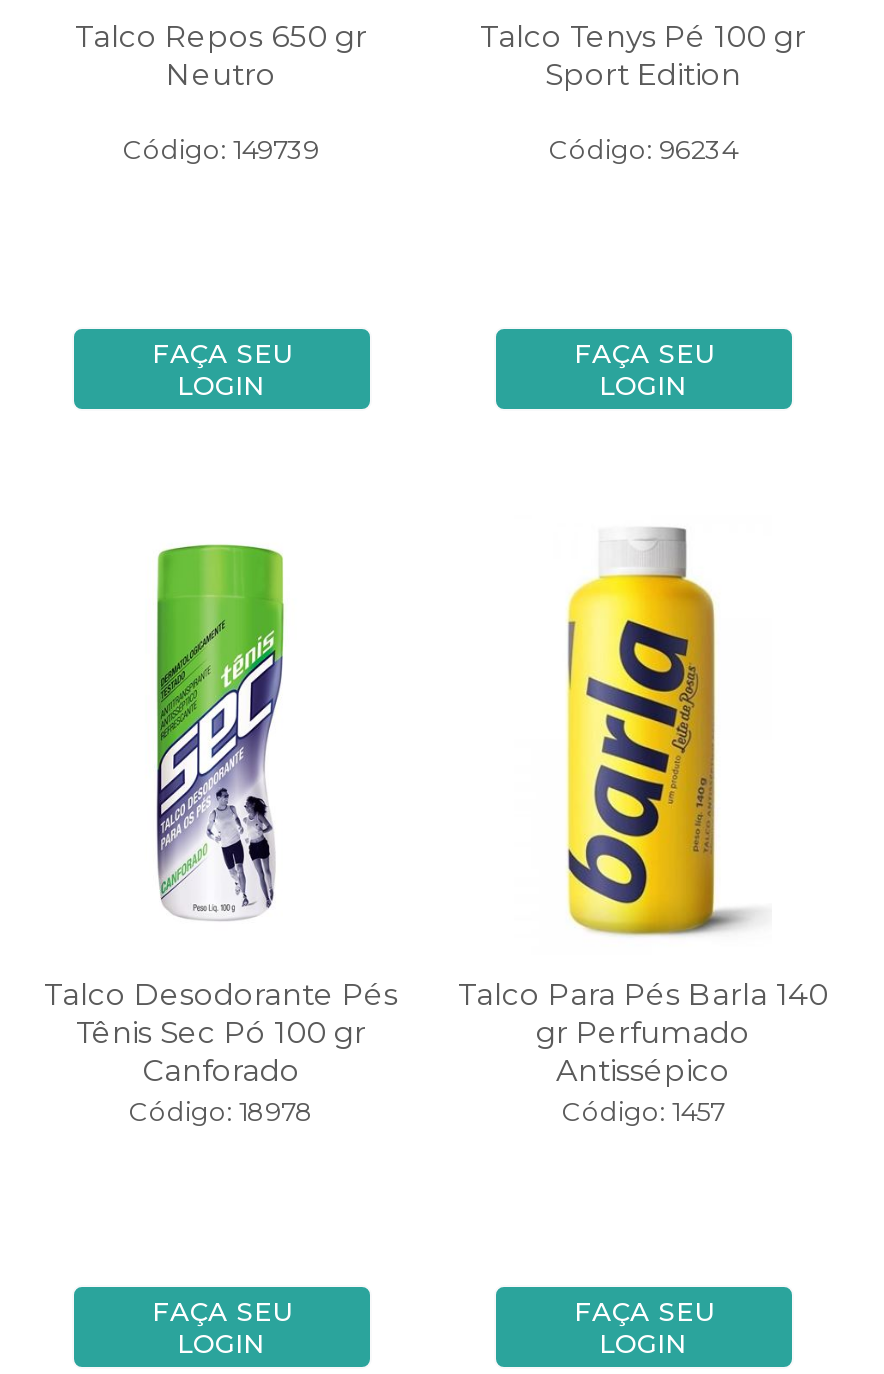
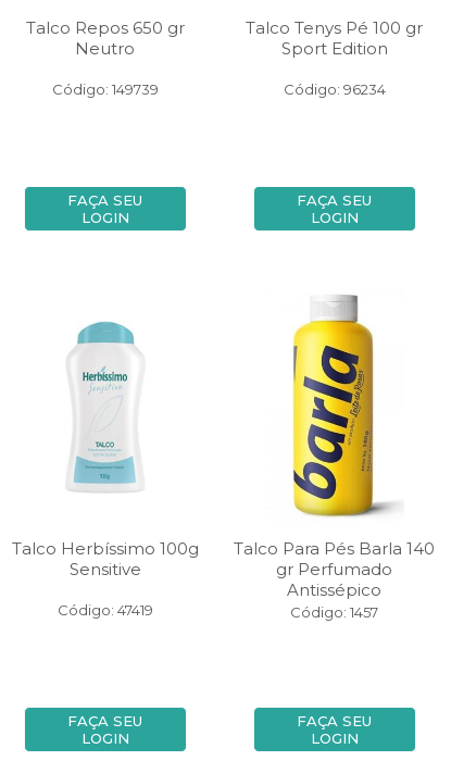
- [image]
- Talco Desodorante Pés
- Tênis Sec Pó 100 gr
- Canforado
- Código: 18978
+ [image]
+ Talco Herbíssimo 100g
+ Sensitive
+ Código: 47419
